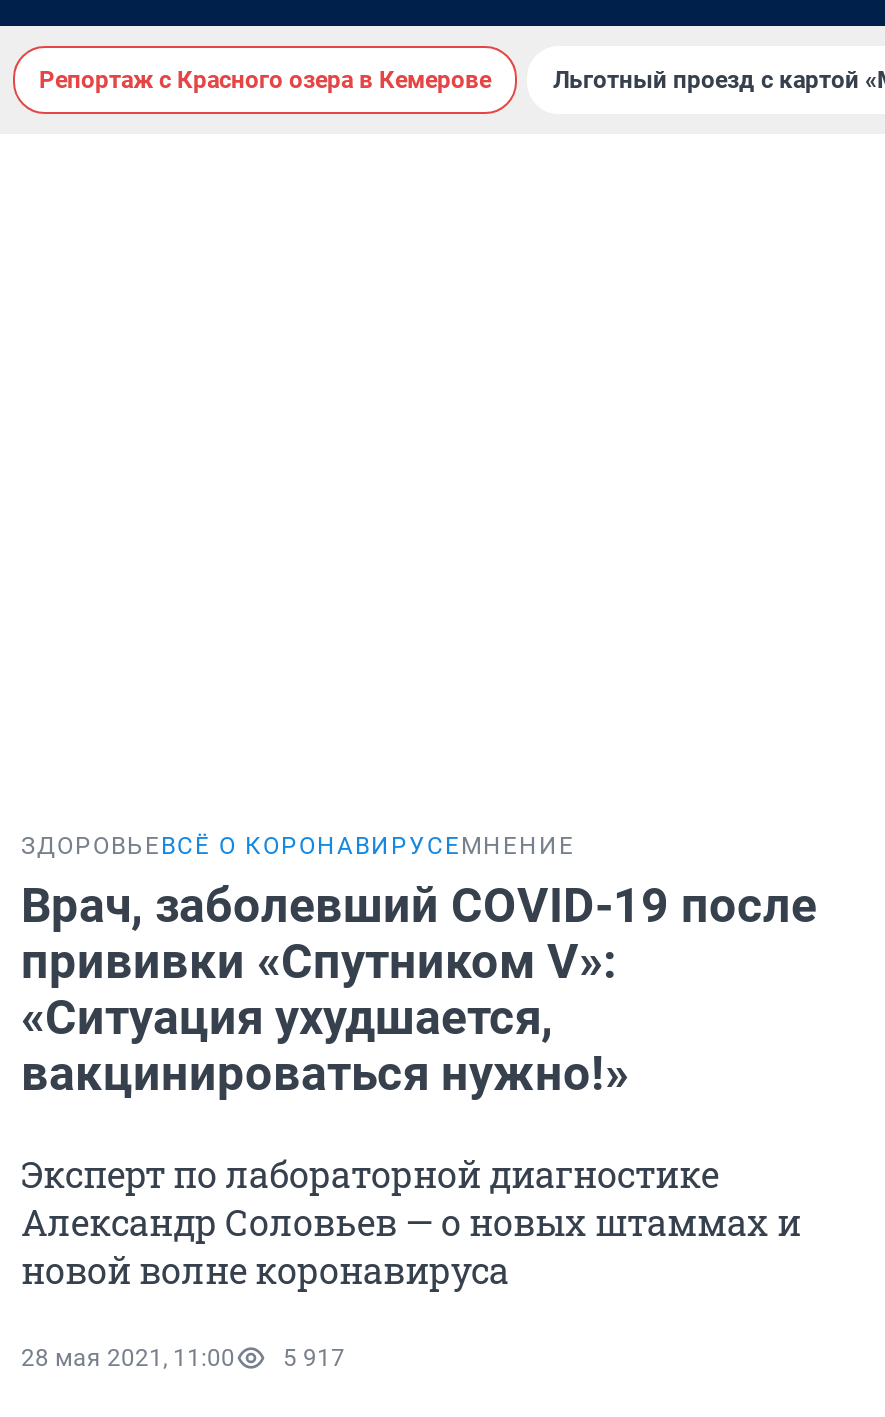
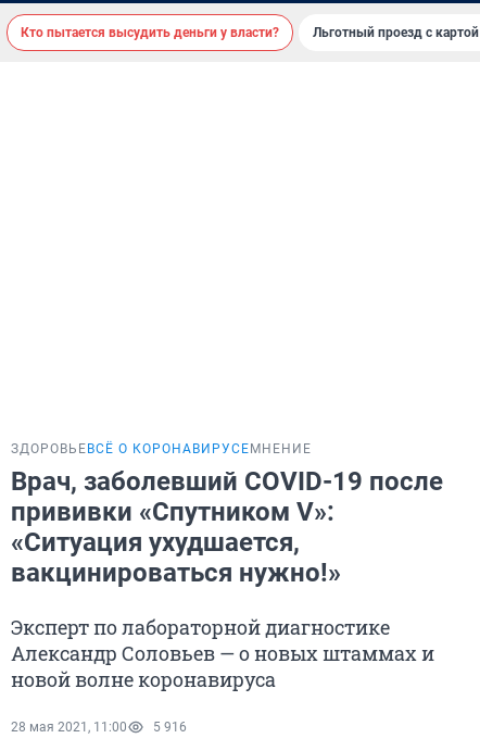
- Репортаж с Красного озера в Кемерове
+ Кто пытается высудить деньги у власти?

- 28 мая 2021, 11:00 5 917
+ 28 мая 2021, 11:00 5 916
